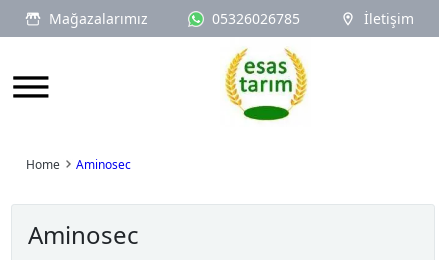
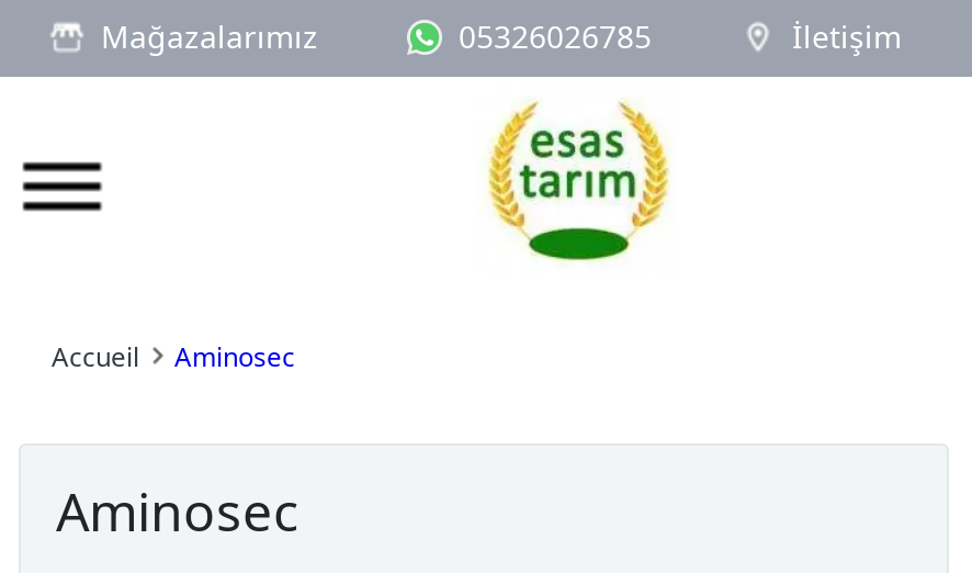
- Home
+ Accueil
